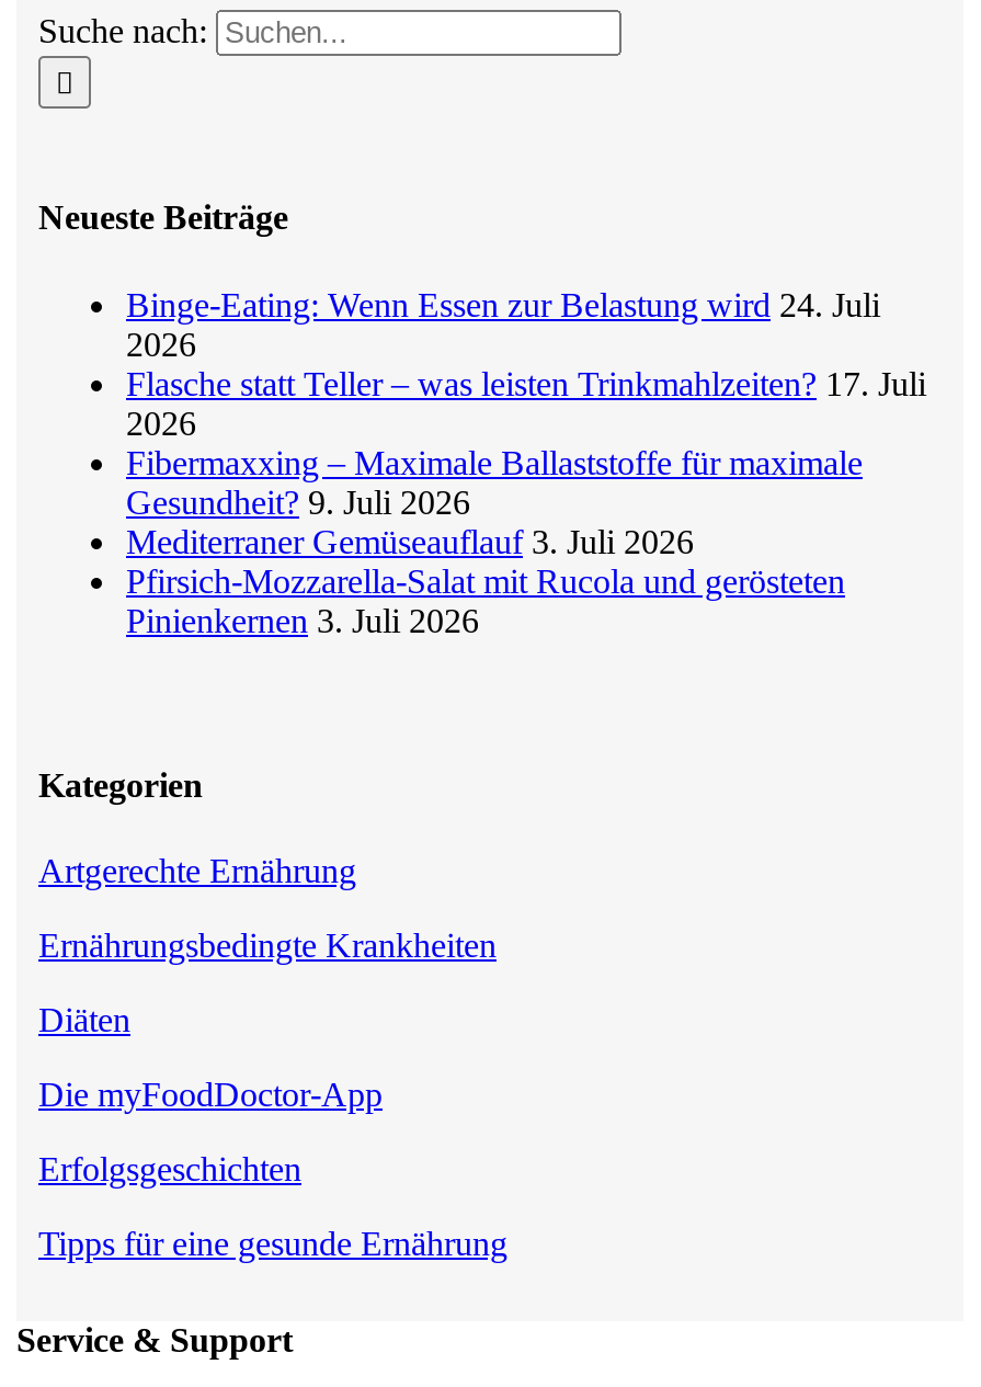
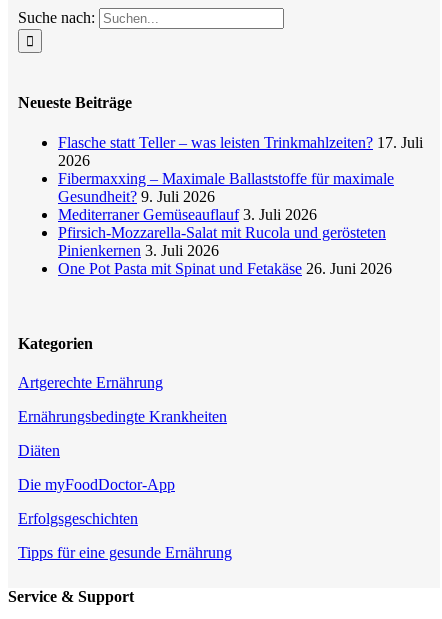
- Binge-Eating: Wenn Essen zur Belastung wird 24. Juli
- 2026

moved up: Flasche statt Teller – was leisten Trinkmahlzeiten? 17. Juli | 2026 | Fibermaxxing – Maximale Ballaststoffe für maximale | Gesundheit? 9. Juli 2026 | Mediterraner Gemüseauflauf 3. Juli 2026 | Pfirsich-Mozzarella-Salat mit Rucola und gerösteten | Pinienkernen 3. Juli 2026

+ One Pot Pasta mit Spinat und Fetakäse 26. Juni 2026
